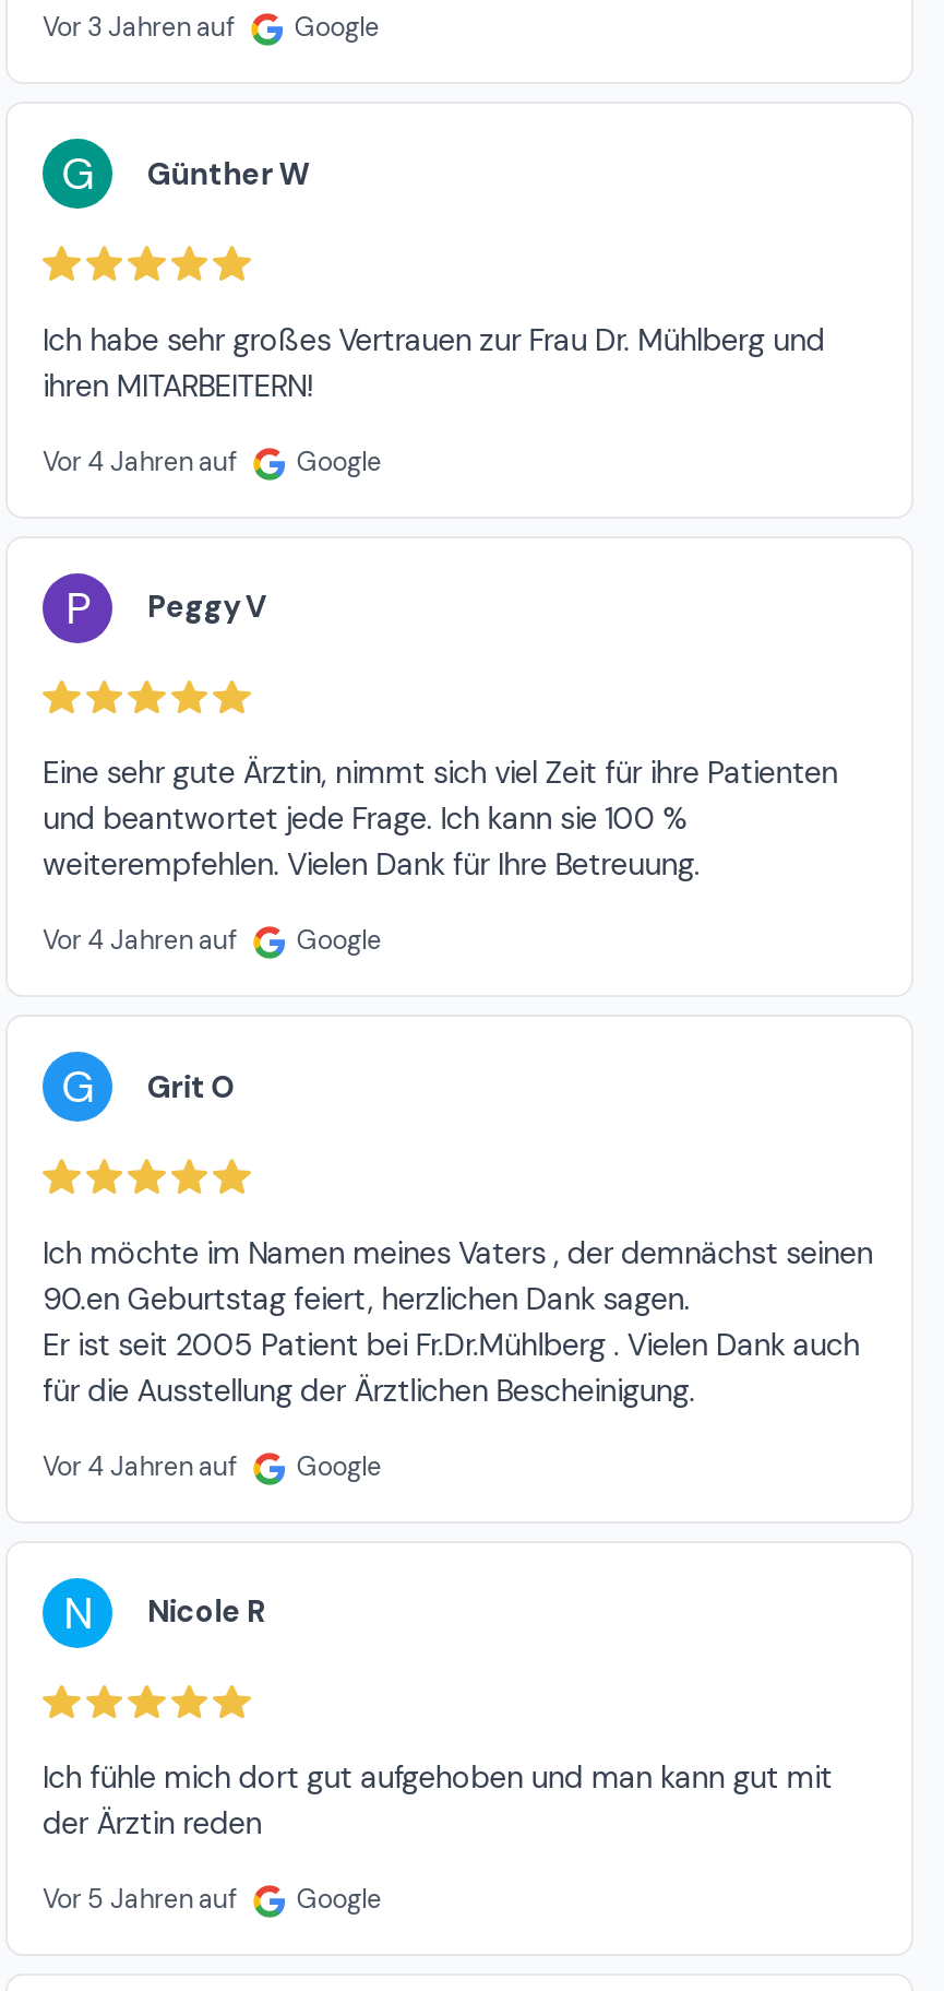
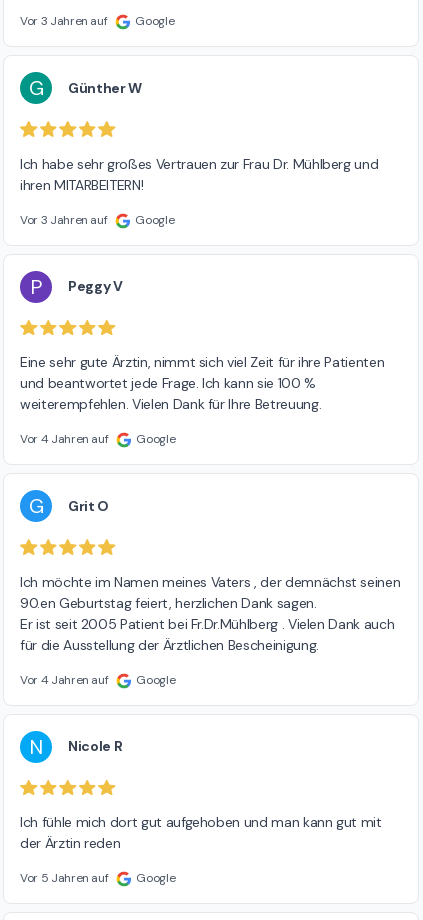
- Vor 4 Jahren auf
+ Vor 3 Jahren auf
